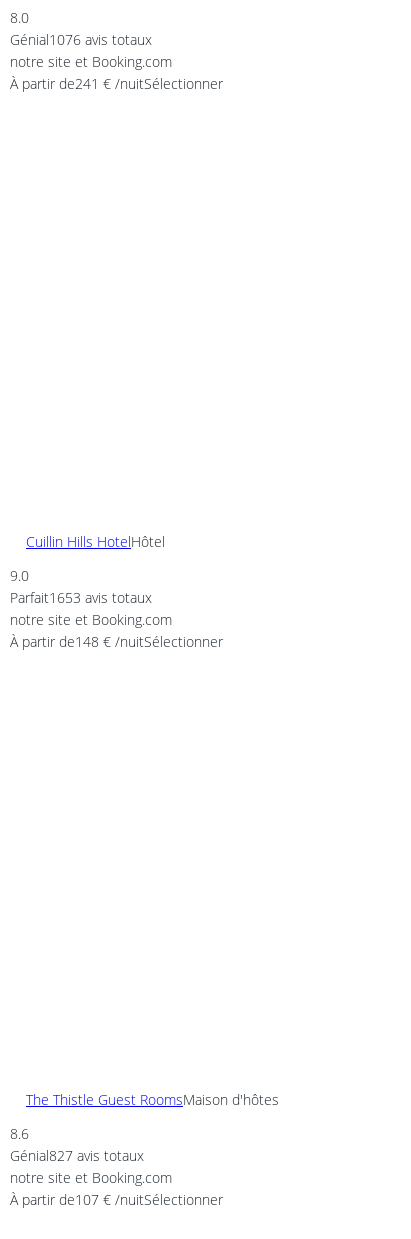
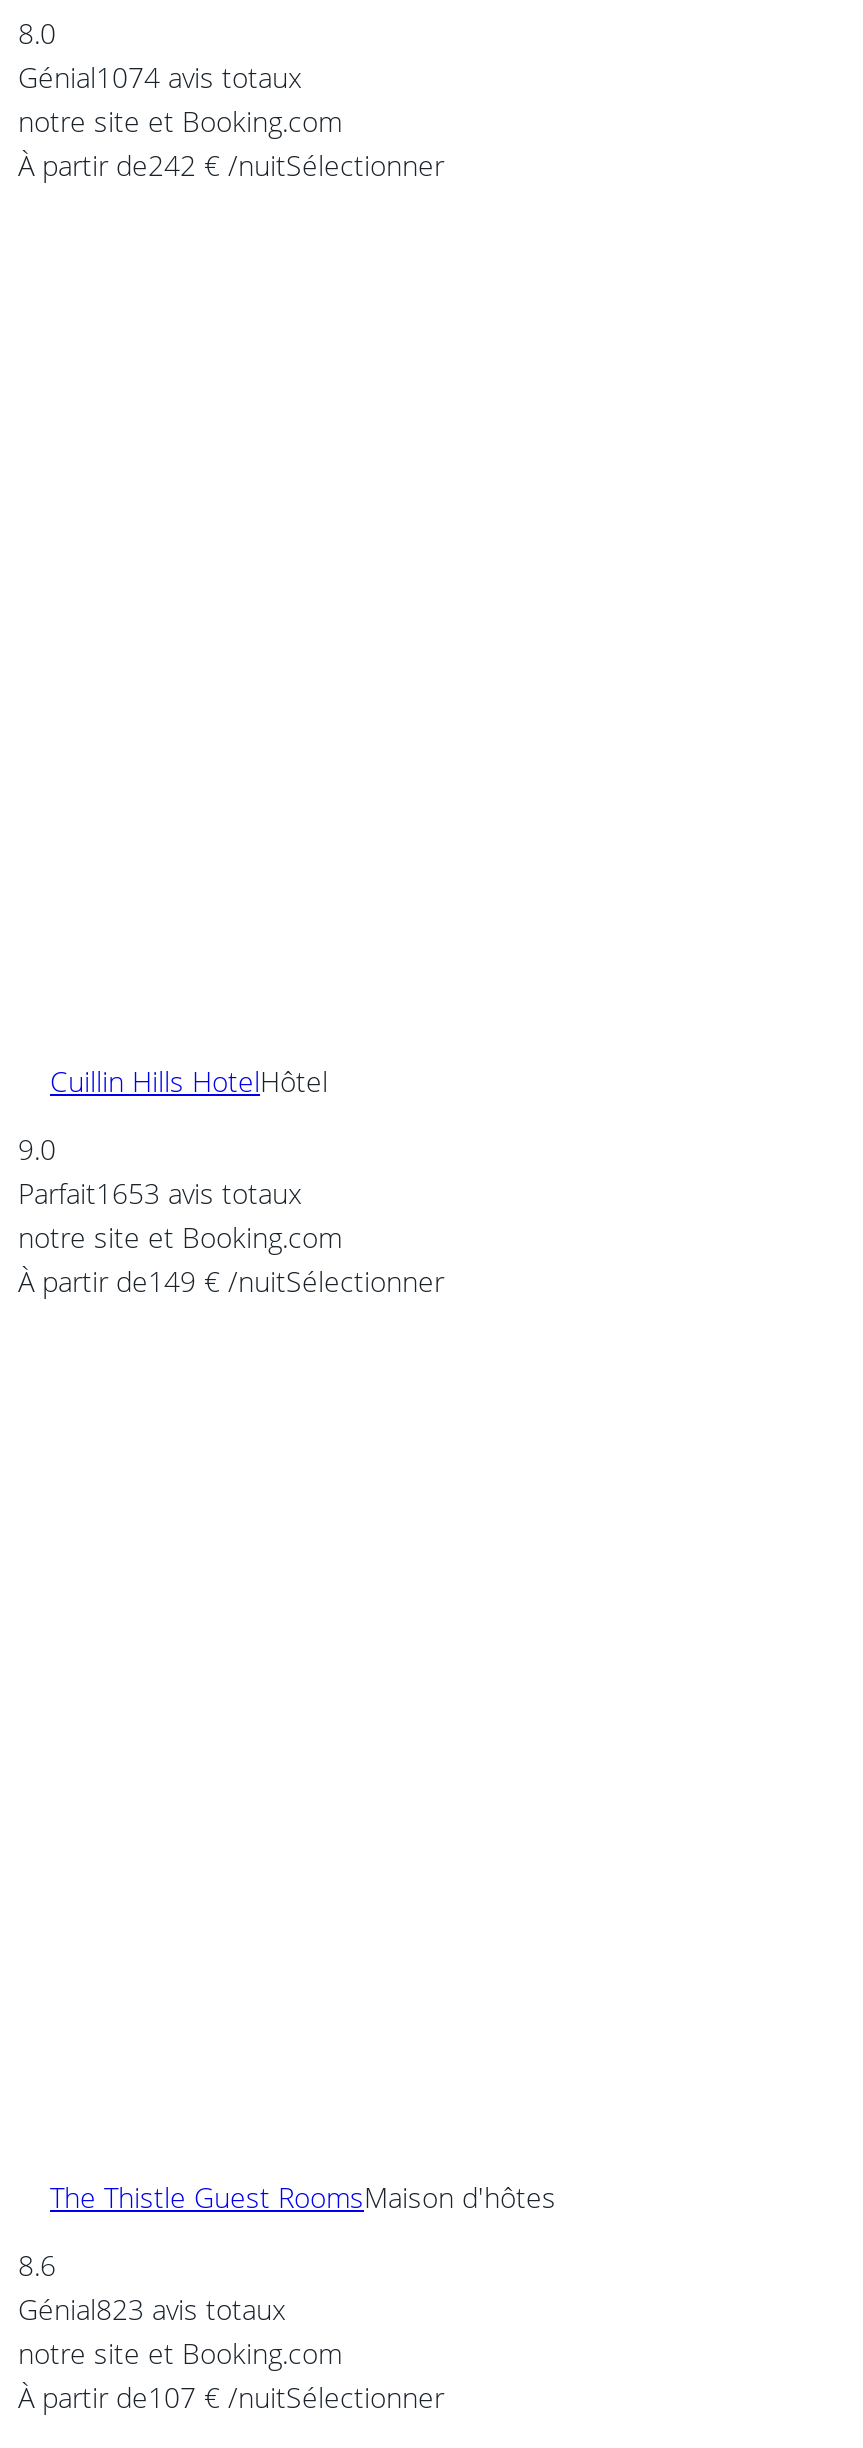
- Génial1076 avis totaux
+ Génial1074 avis totaux

- À partir de241 €/nuitSélectionner
+ À partir de242 €/nuitSélectionner

- À partir de148 €/nuitSélectionner
+ À partir de149 €/nuitSélectionner

- Génial827 avis totaux
+ Génial823 avis totaux
